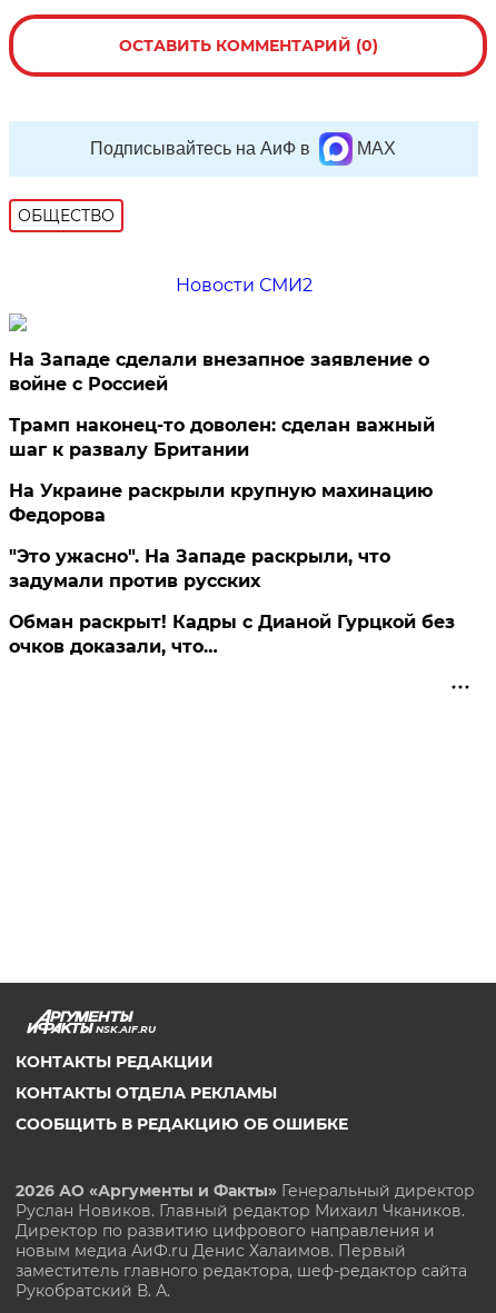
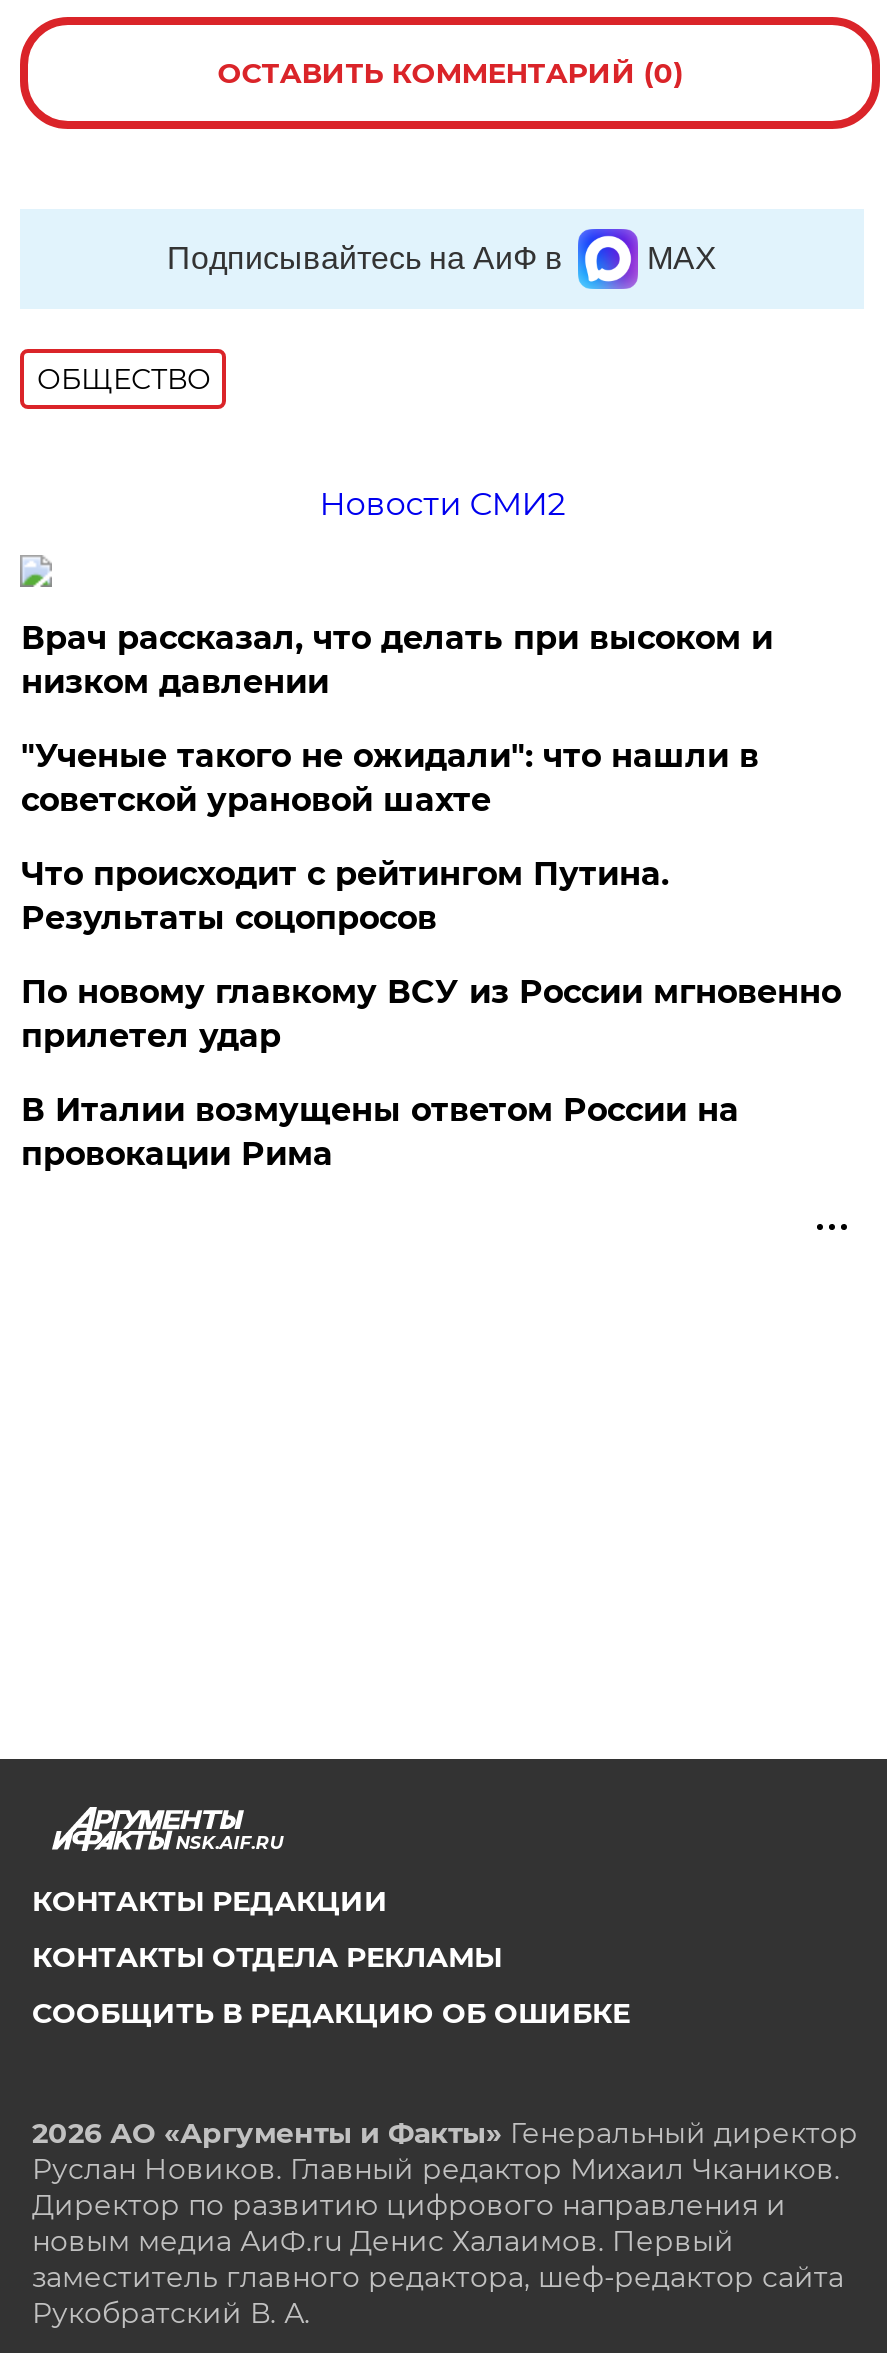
- На Западе сделали внезапное заявление о
- войне с Россией
+ Врач рассказал, что делать при высоком и
+ низком давлении

- Трамп наконец-то доволен: сделан важный
- шаг к развалу Британии
+ "Ученые такого не ожидали": что нашли в
+ советской урановой шахте

- На Украине раскрыли крупную махинацию
- Федорова
+ Что происходит с рейтингом Путина.
+ Результаты соцопросов

- "Это ужасно". На Западе раскрыли, что
- задумали против русских
+ По новому главкому ВСУ из России мгновенно
+ прилетел удар

- Обман раскрыт! Кадры с Дианой Гурцкой без
- очков доказали, что…
+ В Италии возмущены ответом России на
+ провокации Рима
